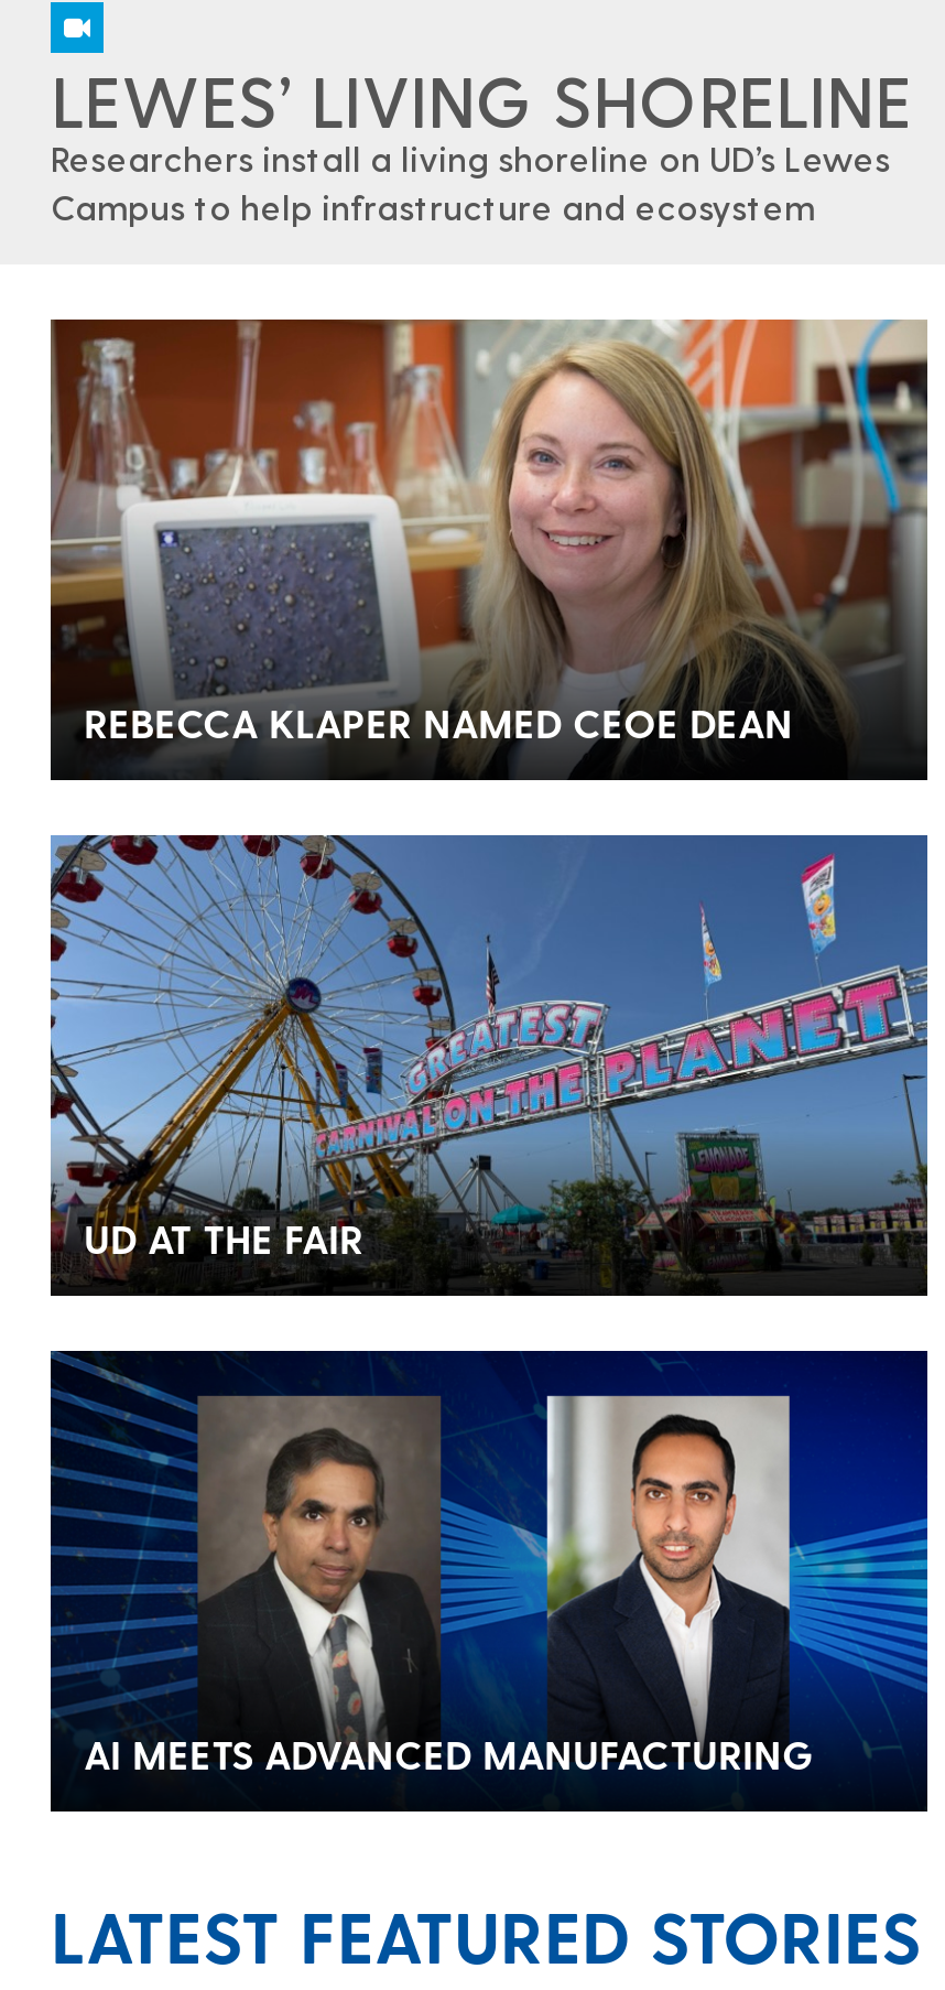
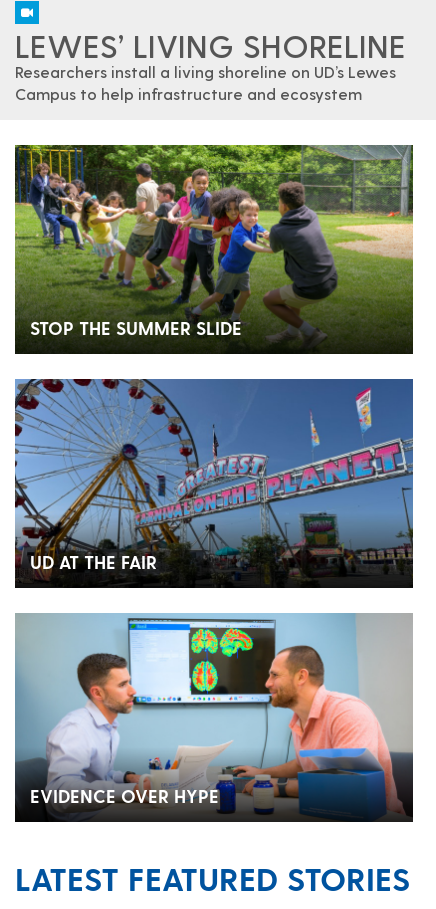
- [image]
- REBECCA KLAPER NAMED CEOE DEAN
+ [image]
+ STOP THE SUMMER SLIDE

- [image]
- AI MEETS ADVANCED MANUFACTURING
+ [image]
+ EVIDENCE OVER HYPE
